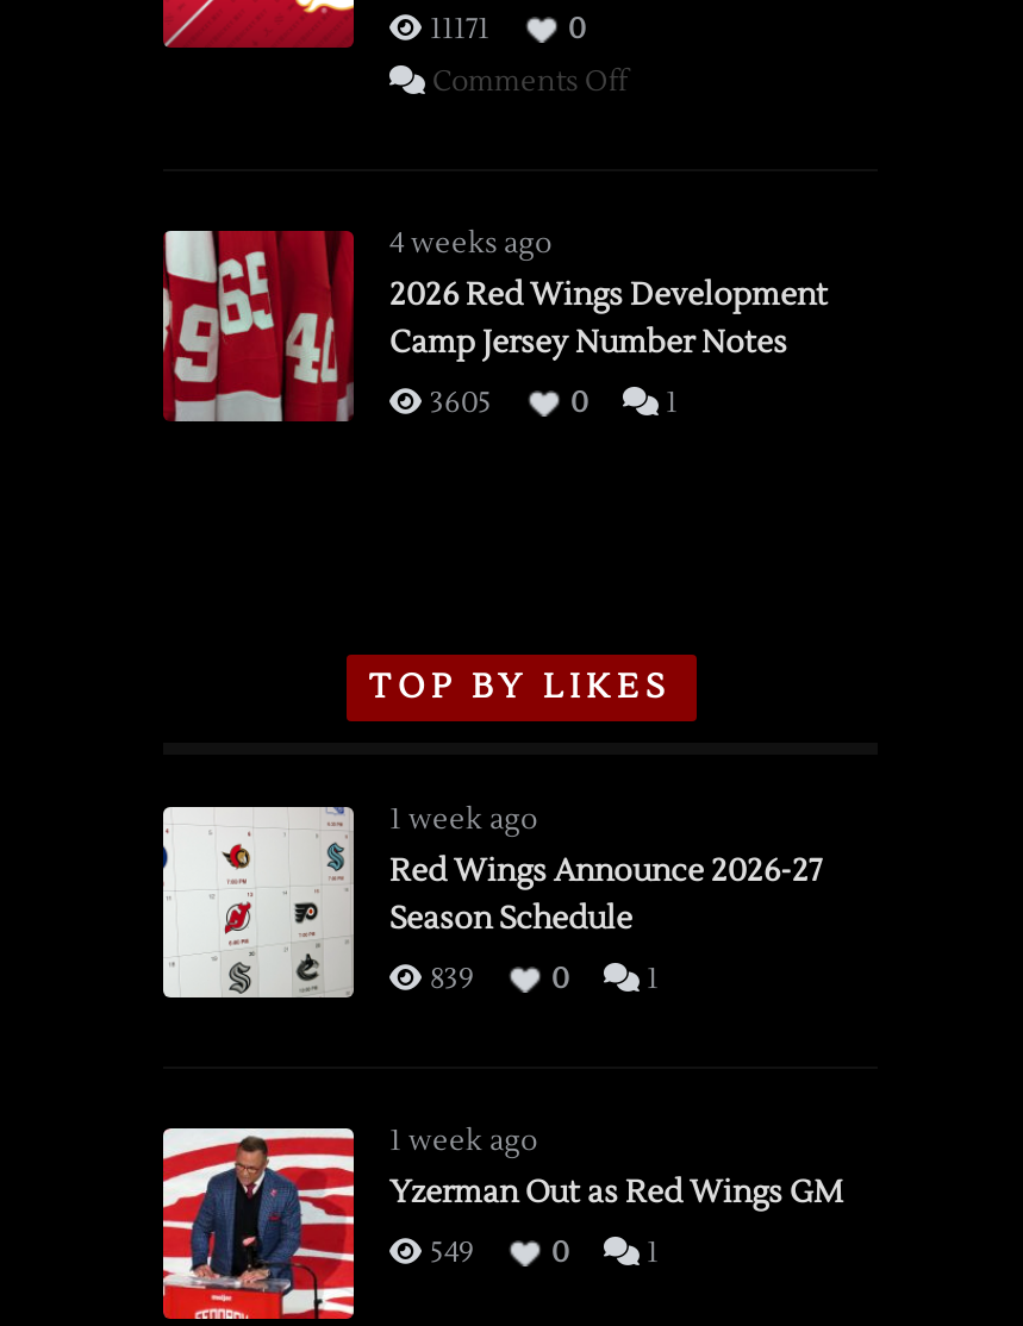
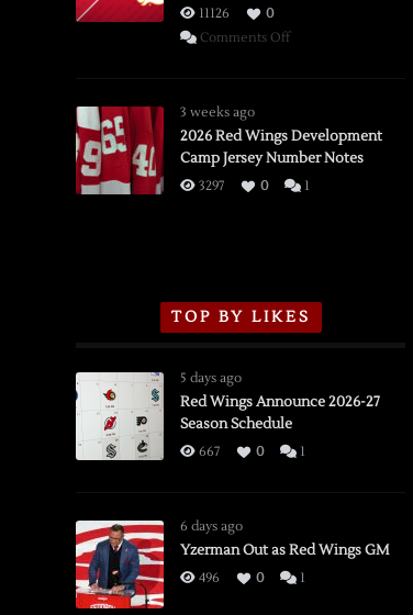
- 11171
+ 11126

- 4 weeks ago
+ 3 weeks ago

- 3605
+ 3297

- 1 week ago
+ 5 days ago

- 839
+ 667

- 1 week ago
+ 6 days ago

- 549
+ 496
